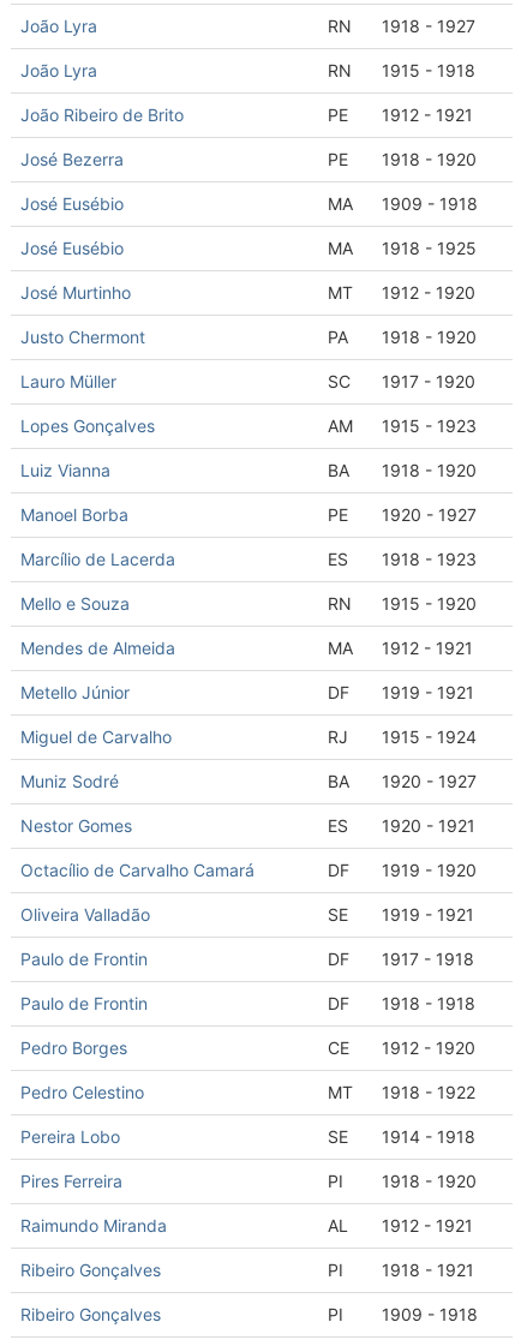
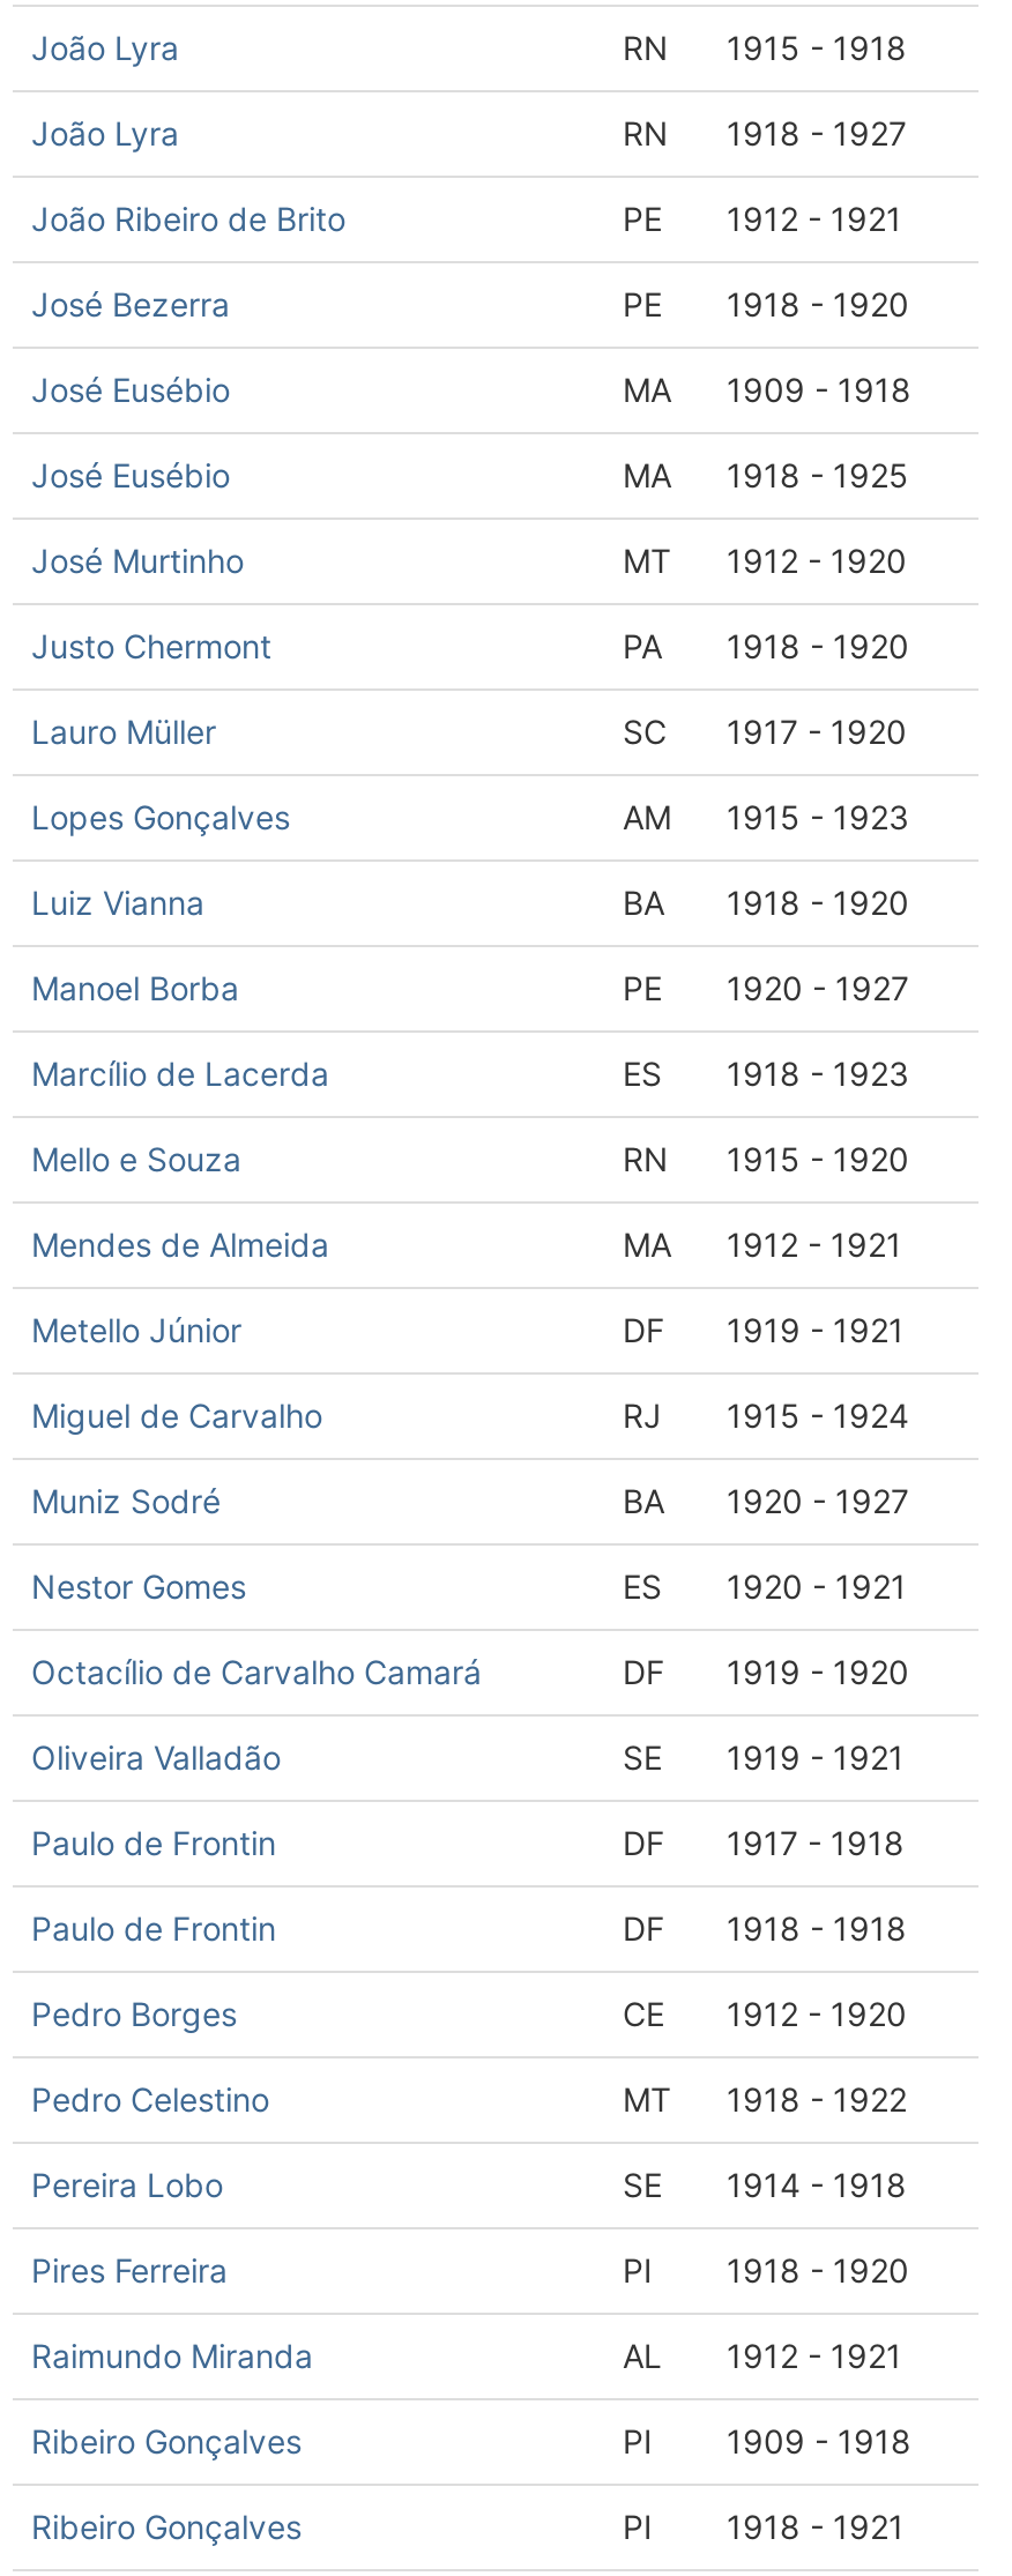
- RN 1918 - 1927
+ RN 1915 - 1918

- RN 1915 - 1918
+ RN 1918 - 1927

- PI 1918 - 1921
+ PI 1909 - 1918

- PI 1909 - 1918
+ PI 1918 - 1921
